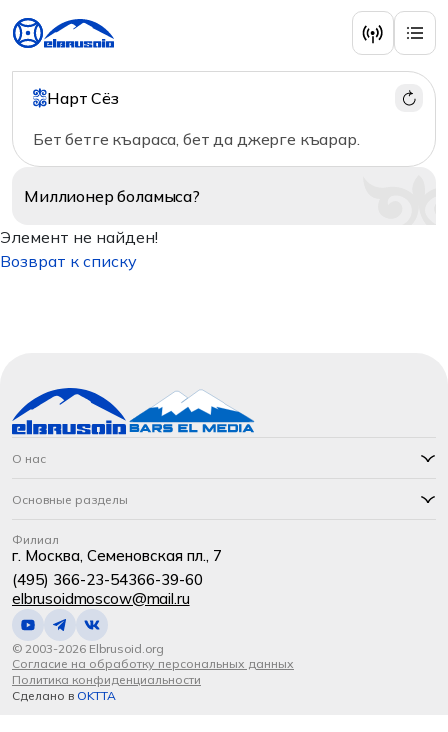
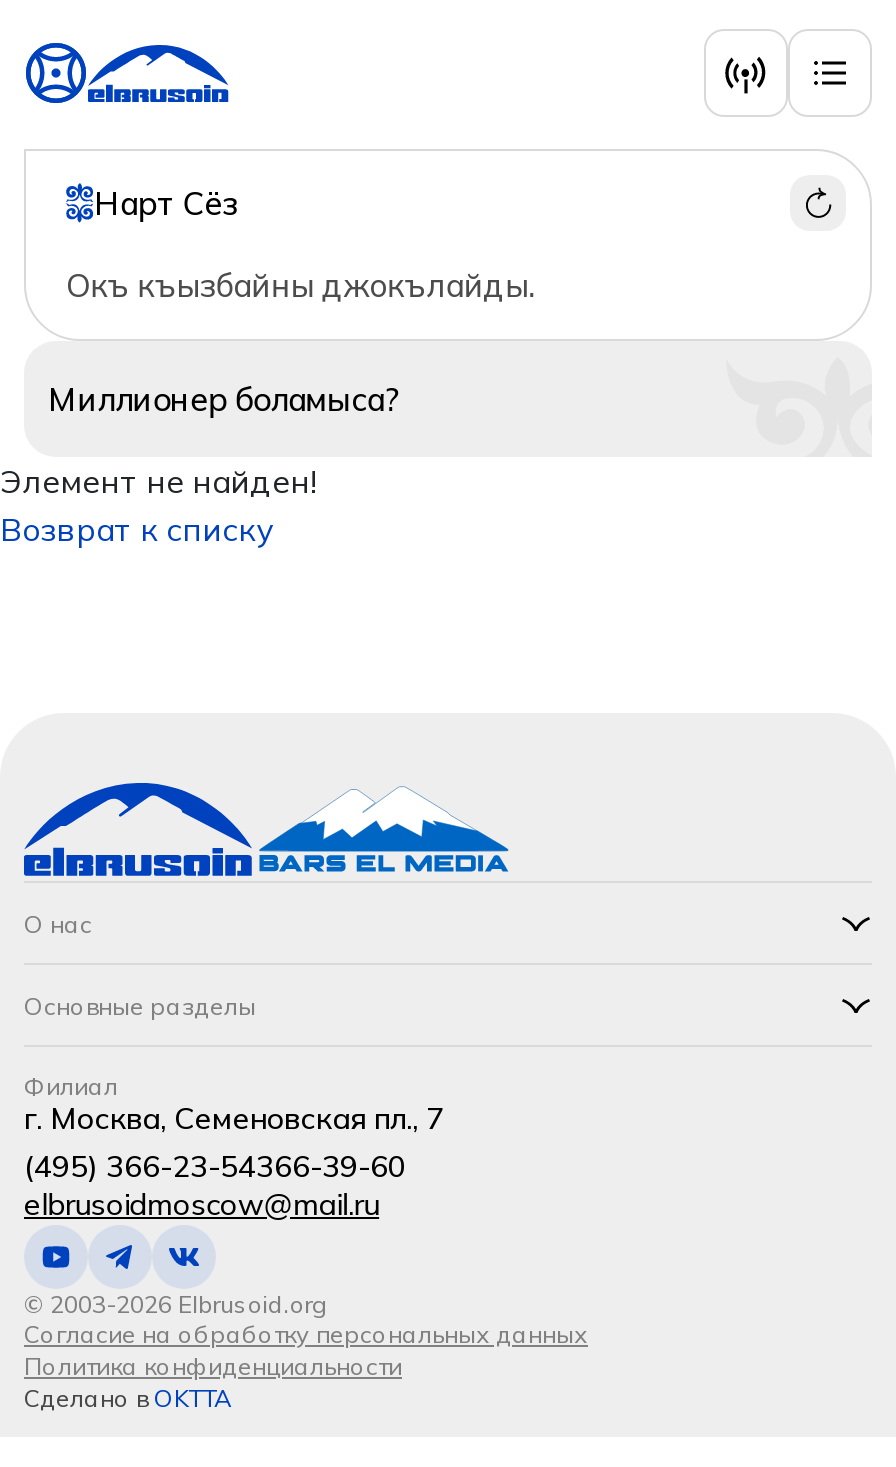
- Бет бетге къараса, бет да джерге къарар.
+ Окъ къызбайны джокълайды.
